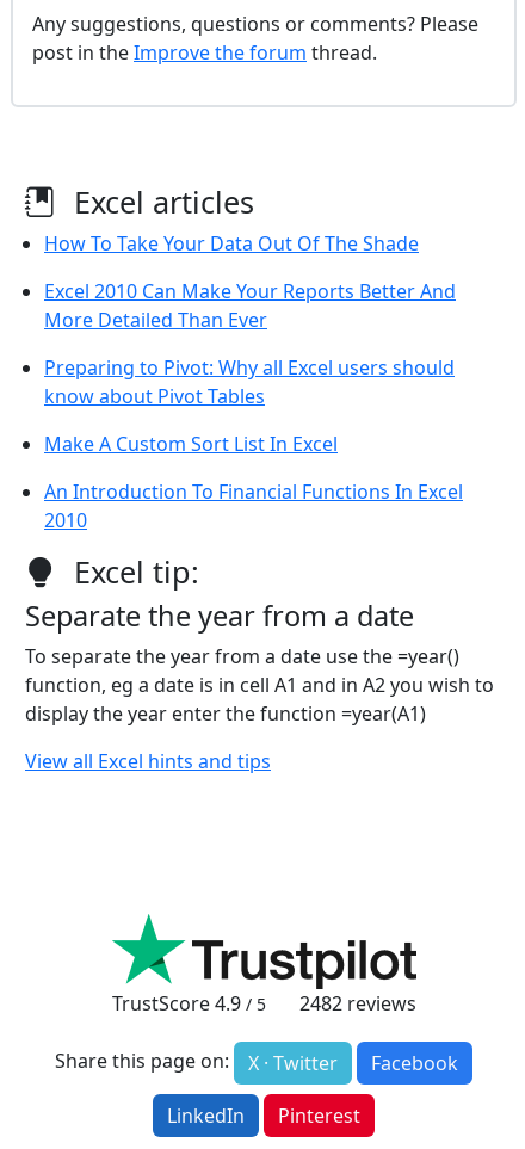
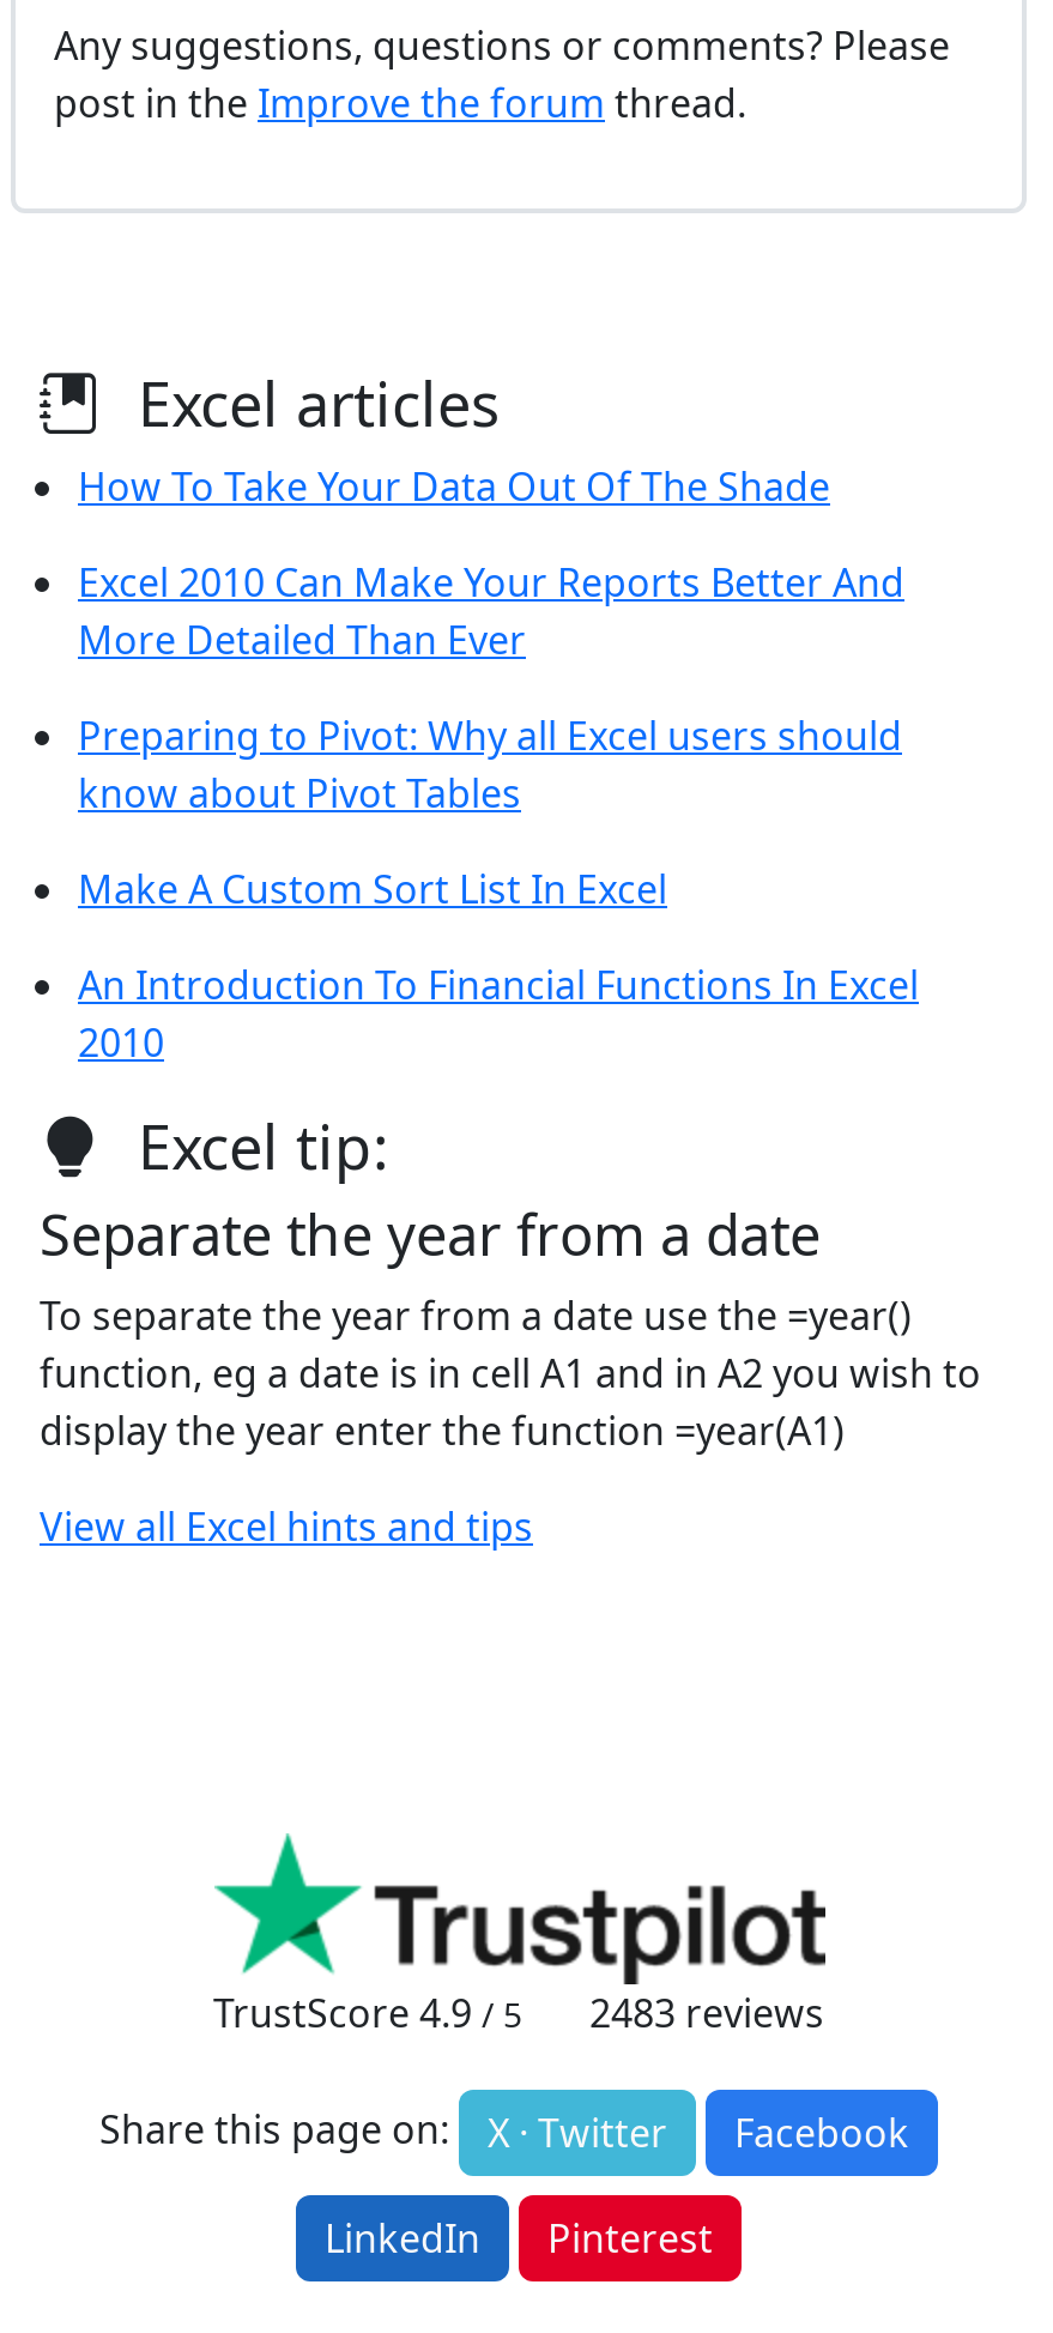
- TrustScore 4.9 / 5 2482 reviews
+ TrustScore 4.9 / 5 2483 reviews
